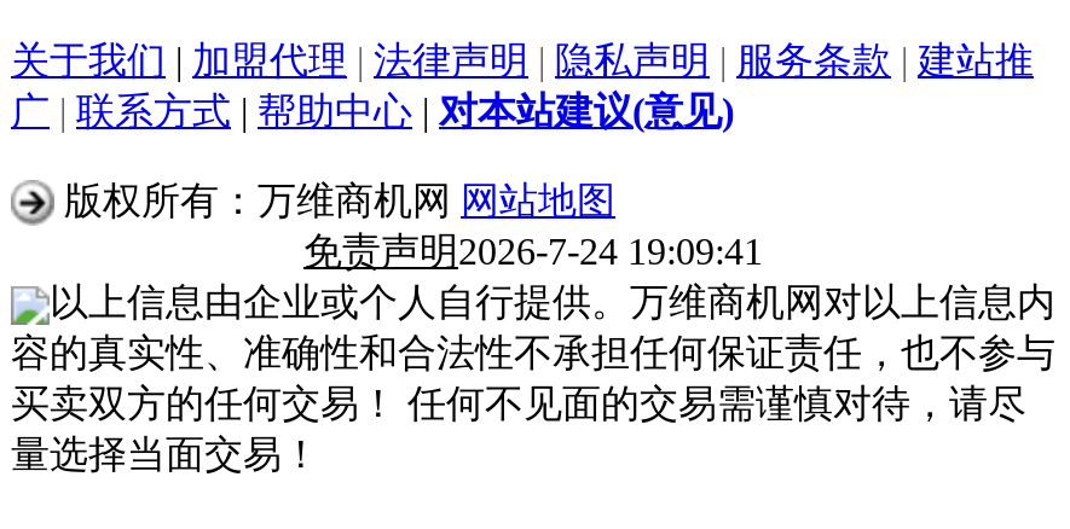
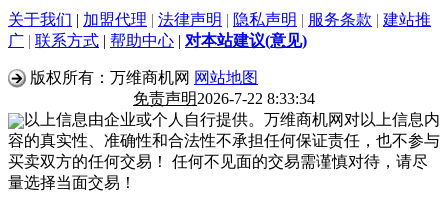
- 免责声明2026-7-24 19:09:41
+ 免责声明2026-7-22 8:33:34
